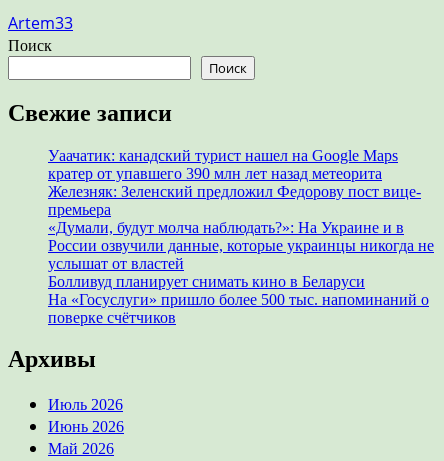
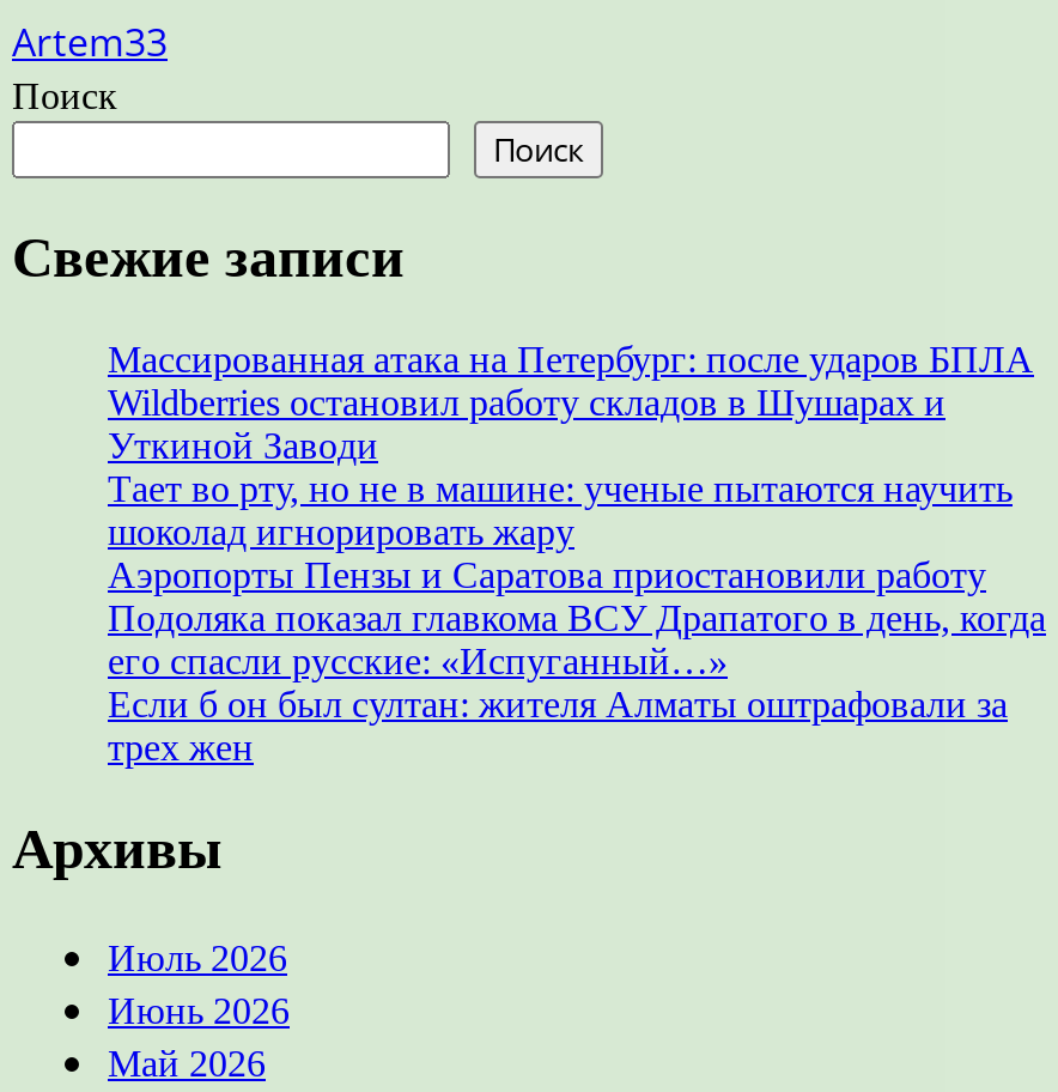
- Уаачатик: канадский турист нашел на Google Maps
- кратер от упавшего 390 млн лет назад метеорита
- Железняк: Зеленский предложил Федорову пост вице-
- премьера
- «Думали, будут молча наблюдать?»: На Украине и в
- России озвучили данные, которые украинцы никогда не
- услышат от властей
- Болливуд планирует снимать кино в Беларуси
- На «Госуслуги» пришло более 500 тыс. напоминаний о
- поверке счётчиков
+ Массированная атака на Петербург: после ударов БПЛА
+ Wildberries остановил работу складов в Шушарах и
+ Уткиной Заводи
+ Тает во рту, но не в машине: ученые пытаются научить
+ шоколад игнорировать жару
+ Аэропорты Пензы и Саратова приостановили работу
+ Подоляка показал главкома ВСУ Драпатого в день, когда
+ его спасли русские: «Испуганный…»
+ Если б он был султан: жителя Алматы оштрафовали за
+ трех жен
